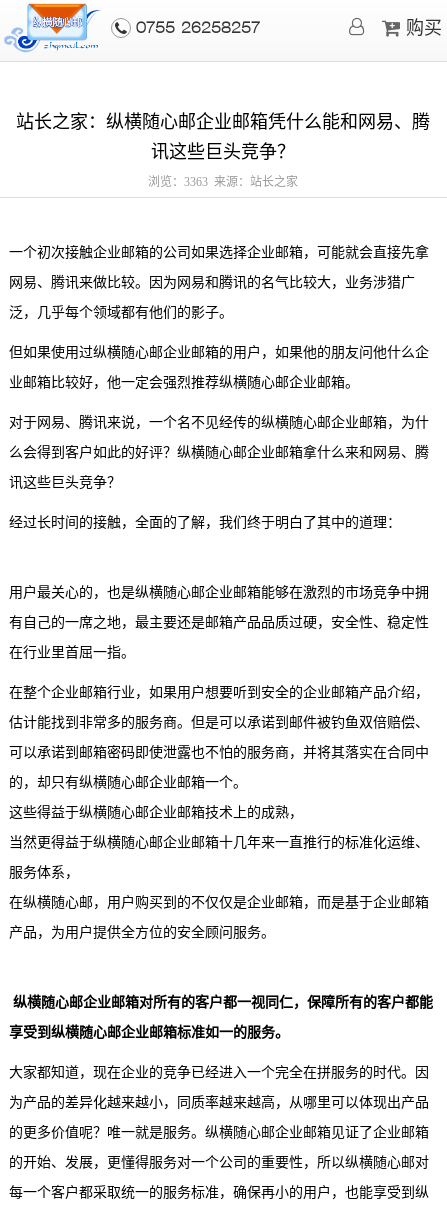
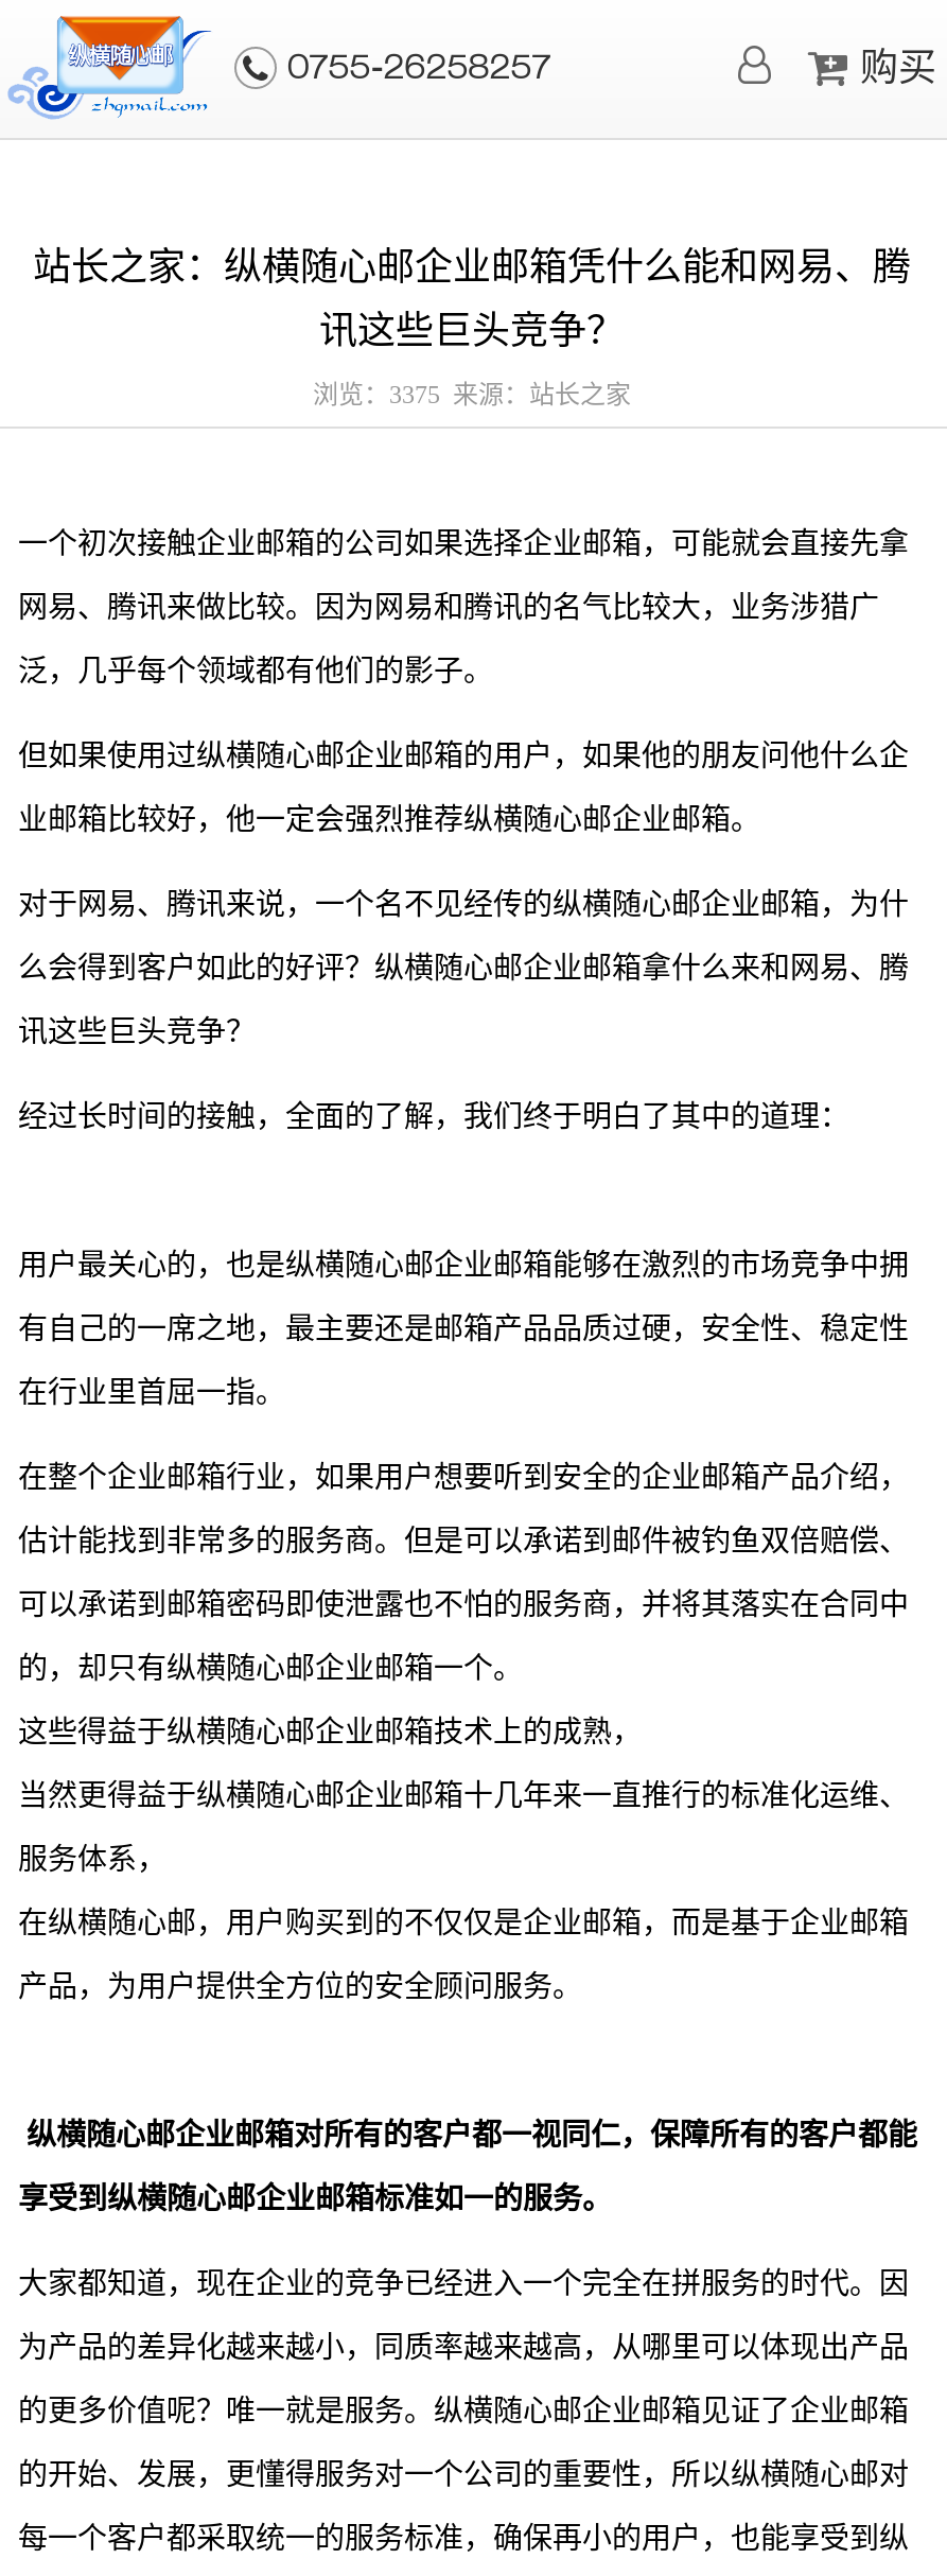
- 浏览：3363 来源：站长之家
+ 浏览：3375 来源：站长之家
